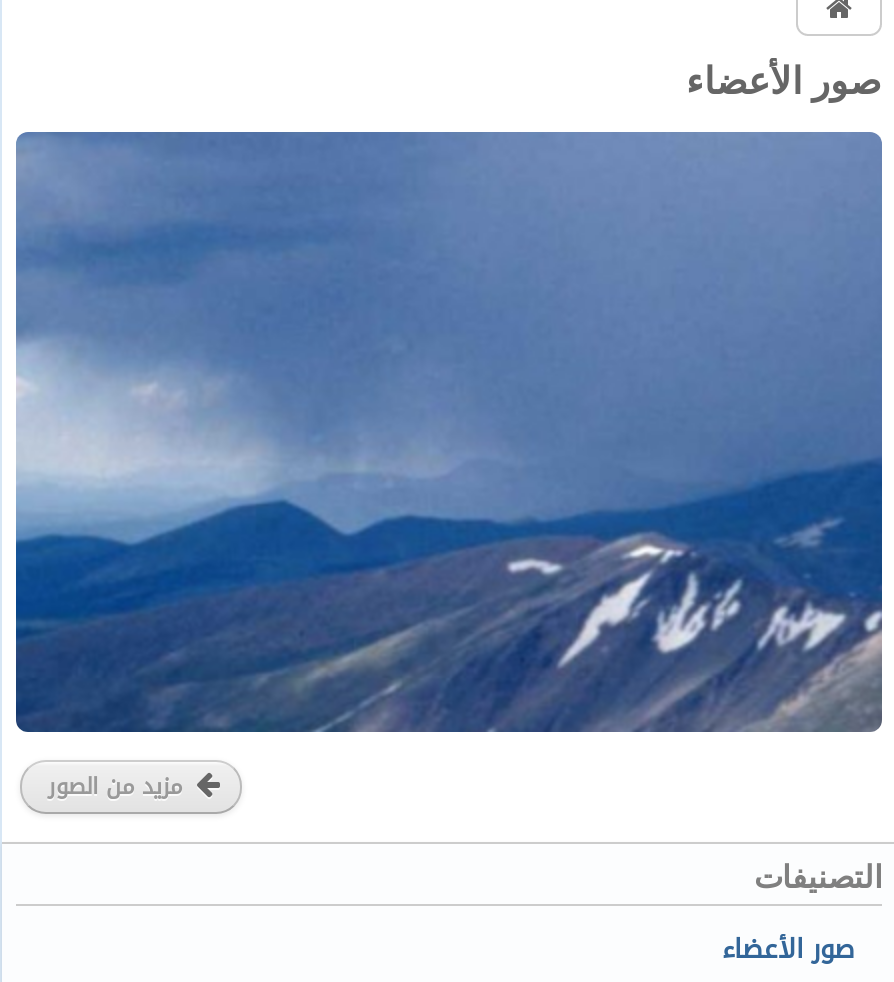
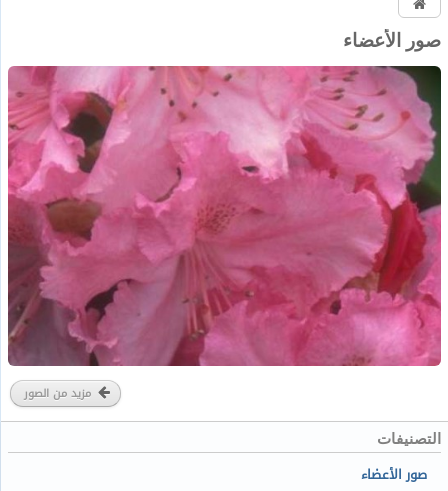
- [image]
+ [image]
